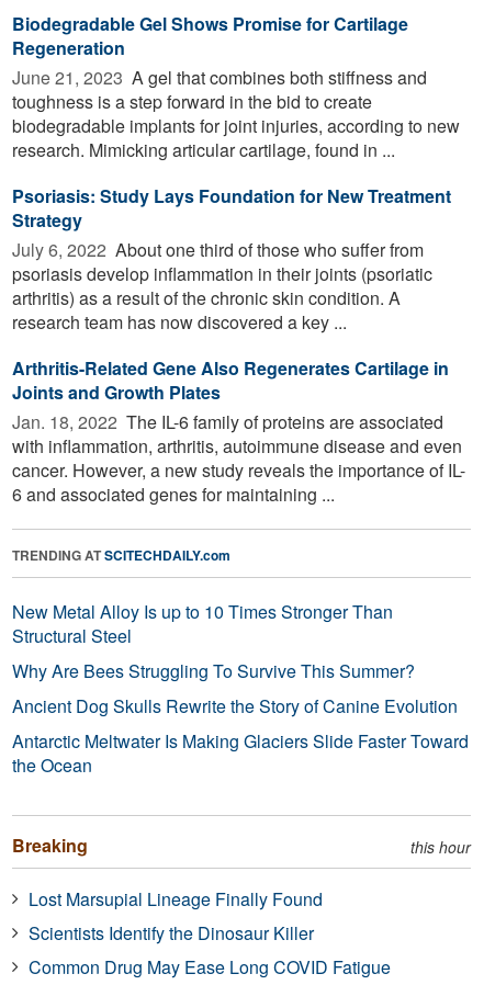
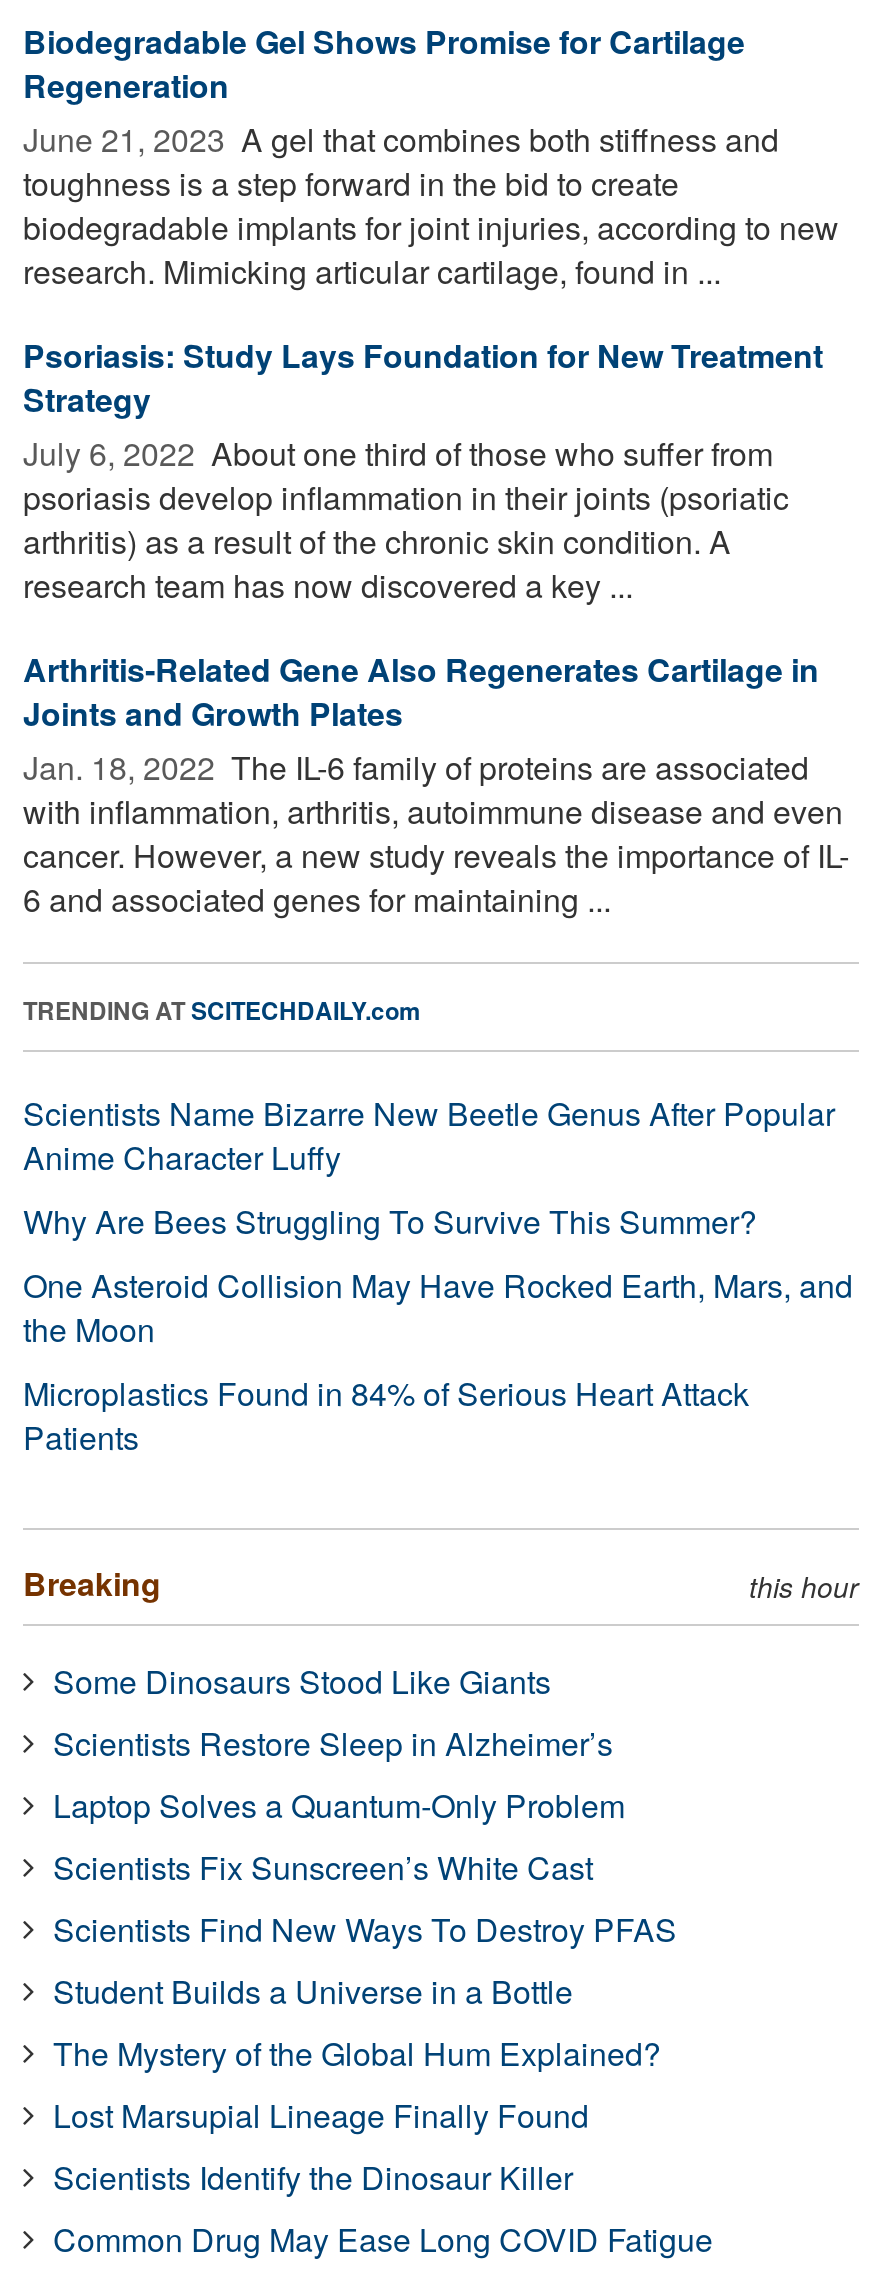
- New Metal Alloy Is up to 10 Times Stronger Than
- Structural Steel
+ Scientists Name Bizarre New Beetle Genus After Popular
+ Anime Character Luffy

- Ancient Dog Skulls Rewrite the Story of Canine Evolution
- Antarctic Meltwater Is Making Glaciers Slide Faster Toward
- the Ocean
+ One Asteroid Collision May Have Rocked Earth, Mars, and
+ the Moon
+ Microplastics Found in 84% of Serious Heart Attack
+ Patients

+ Some Dinosaurs Stood Like Giants
+ Scientists Restore Sleep in Alzheimer’s
+ Laptop Solves a Quantum-Only Problem
+ Scientists Fix Sunscreen’s White Cast
+ Scientists Find New Ways To Destroy PFAS
+ Student Builds a Universe in a Bottle
+ The Mystery of the Global Hum Explained?
